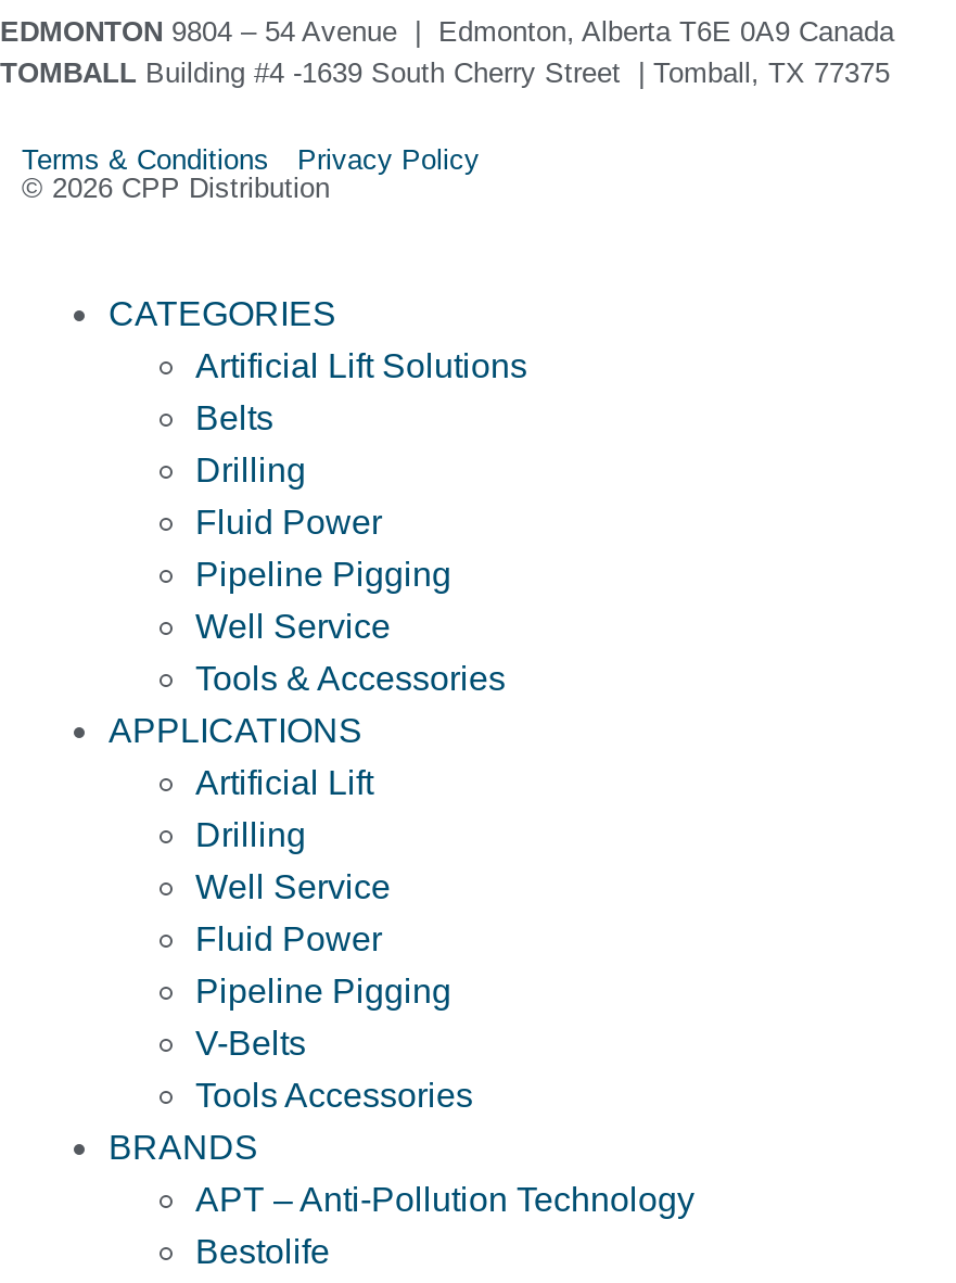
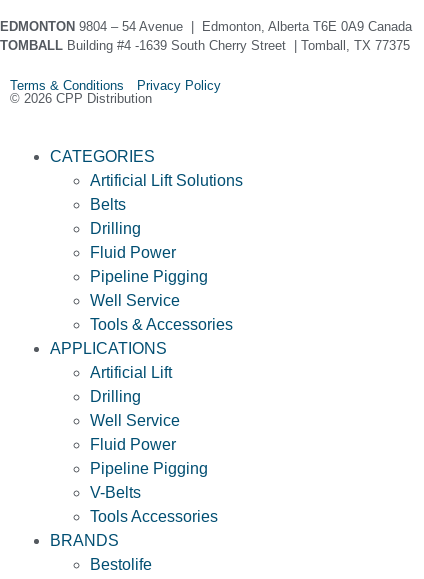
- APT – Anti-Pollution Technology
